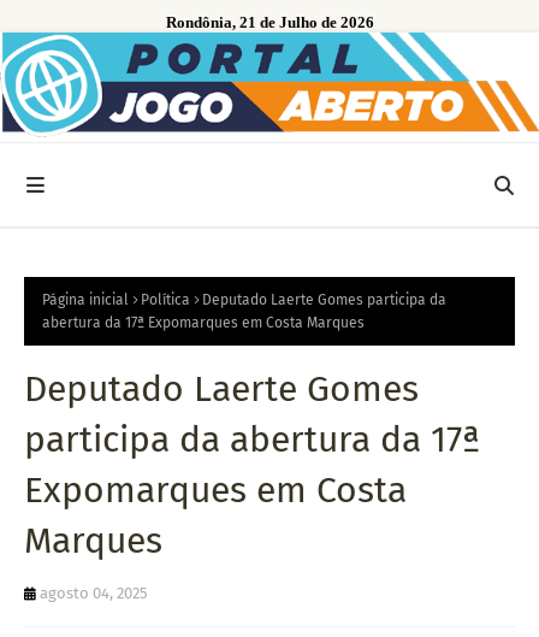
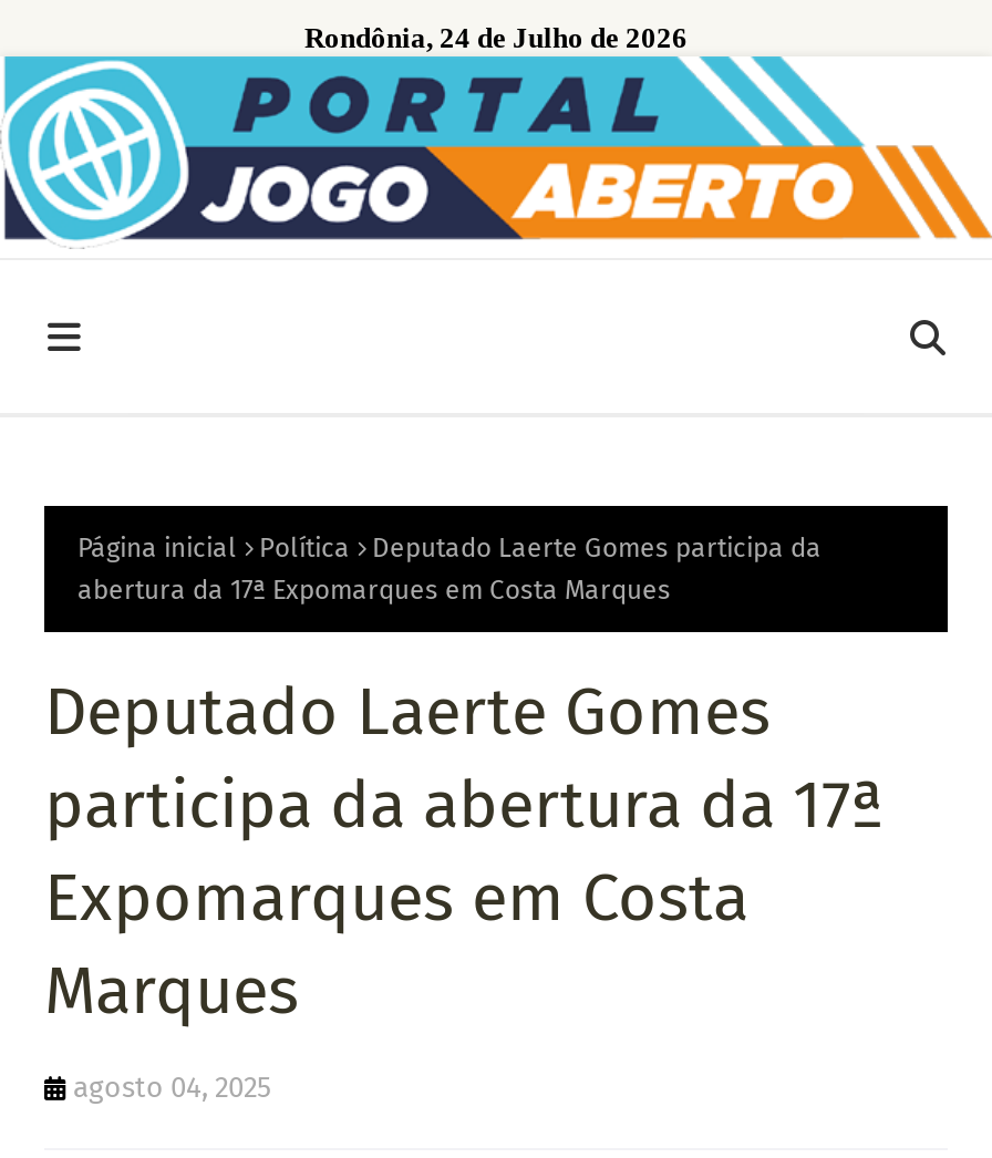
- Rondônia, 21 de Julho de 2026
+ Rondônia, 24 de Julho de 2026
